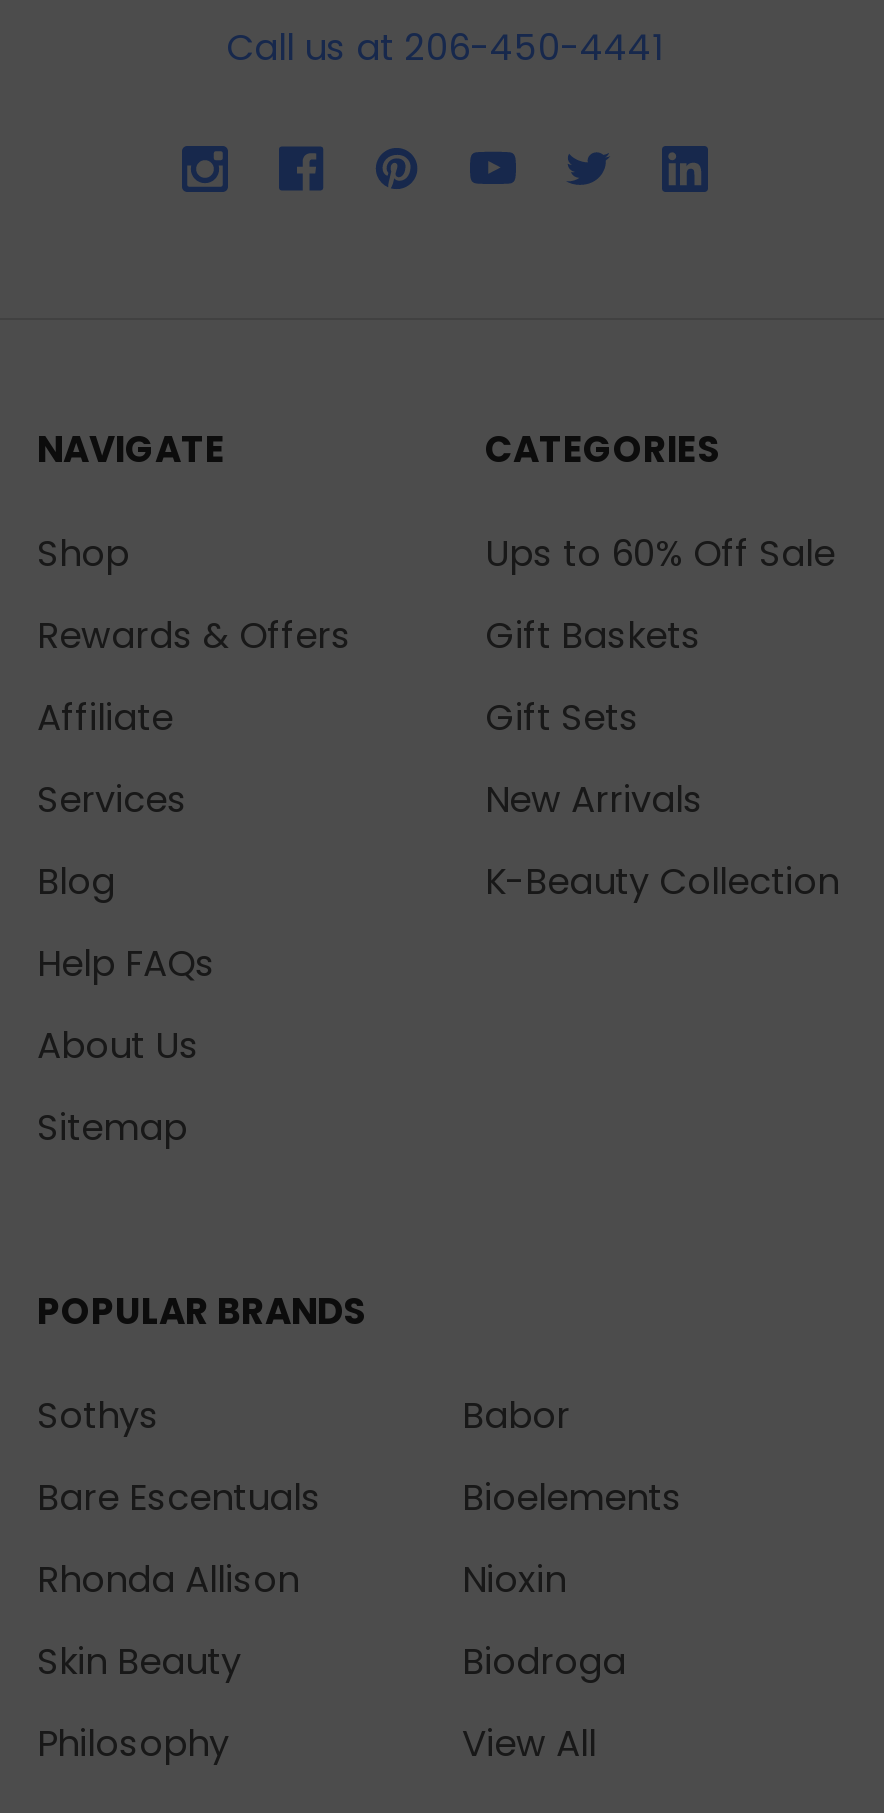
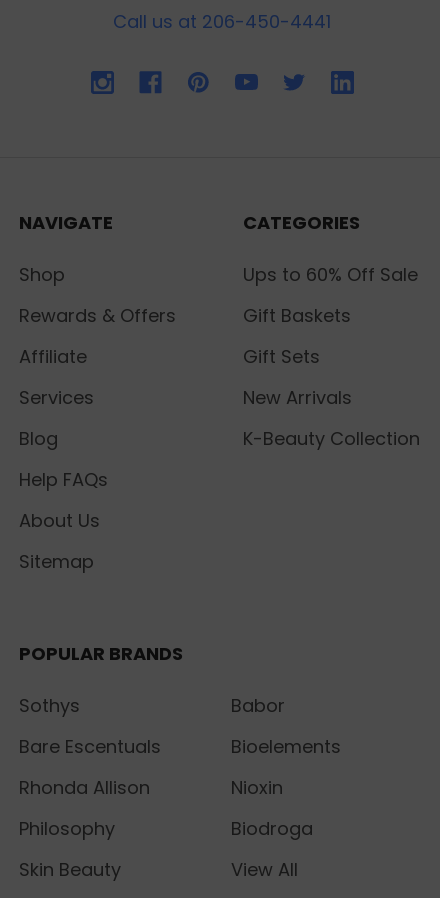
moved down: Skin Beauty

moved up: Philosophy
